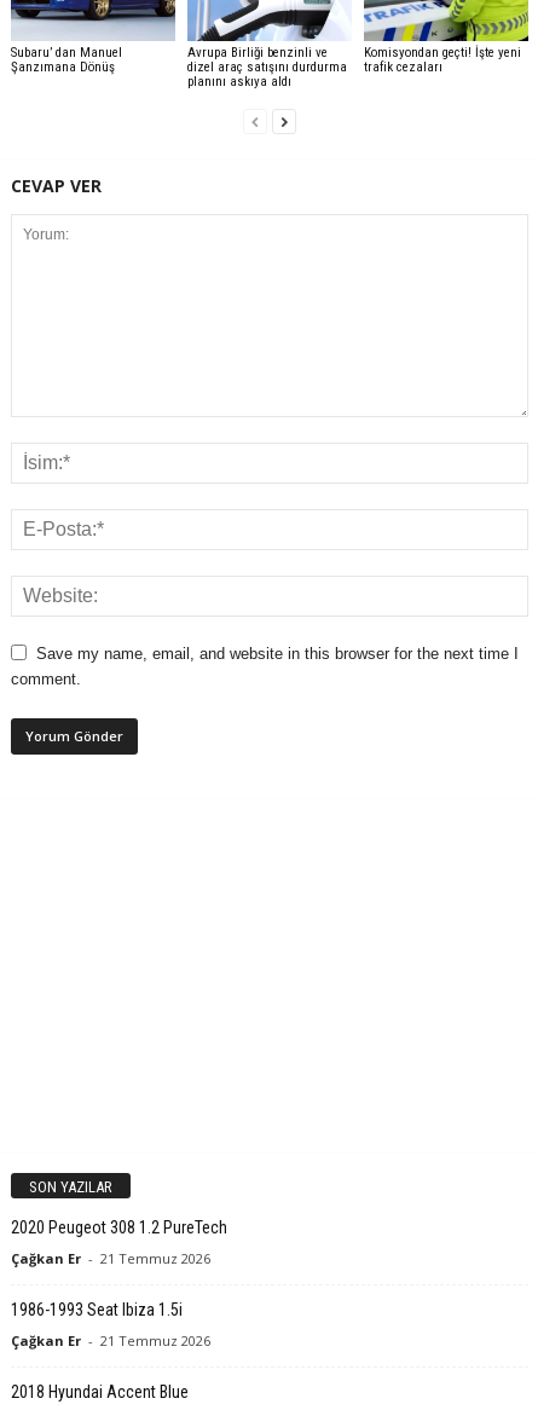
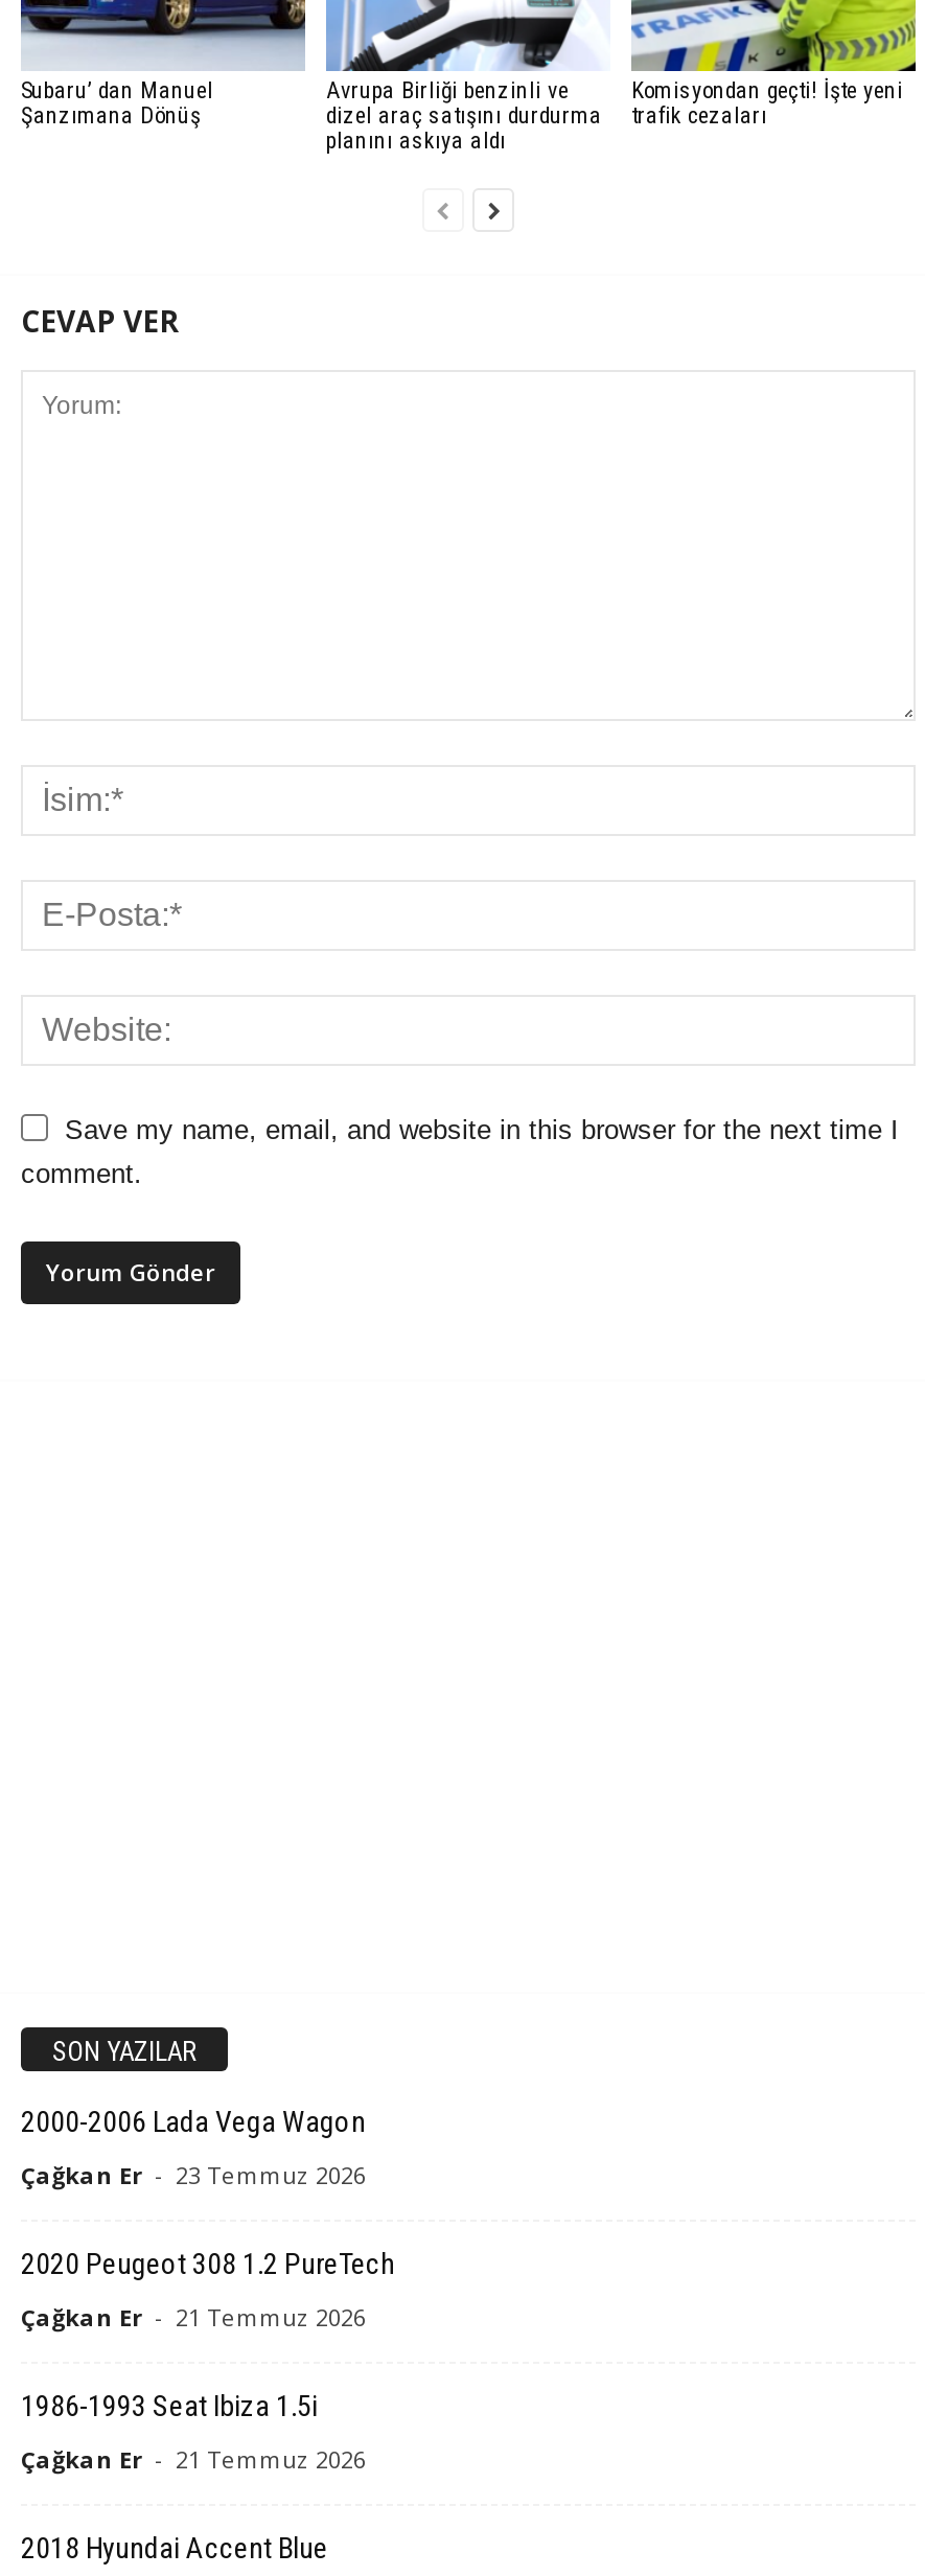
+ 2000-2006 Lada Vega Wagon
+ Çağkan Er - 23 Temmuz 2026
